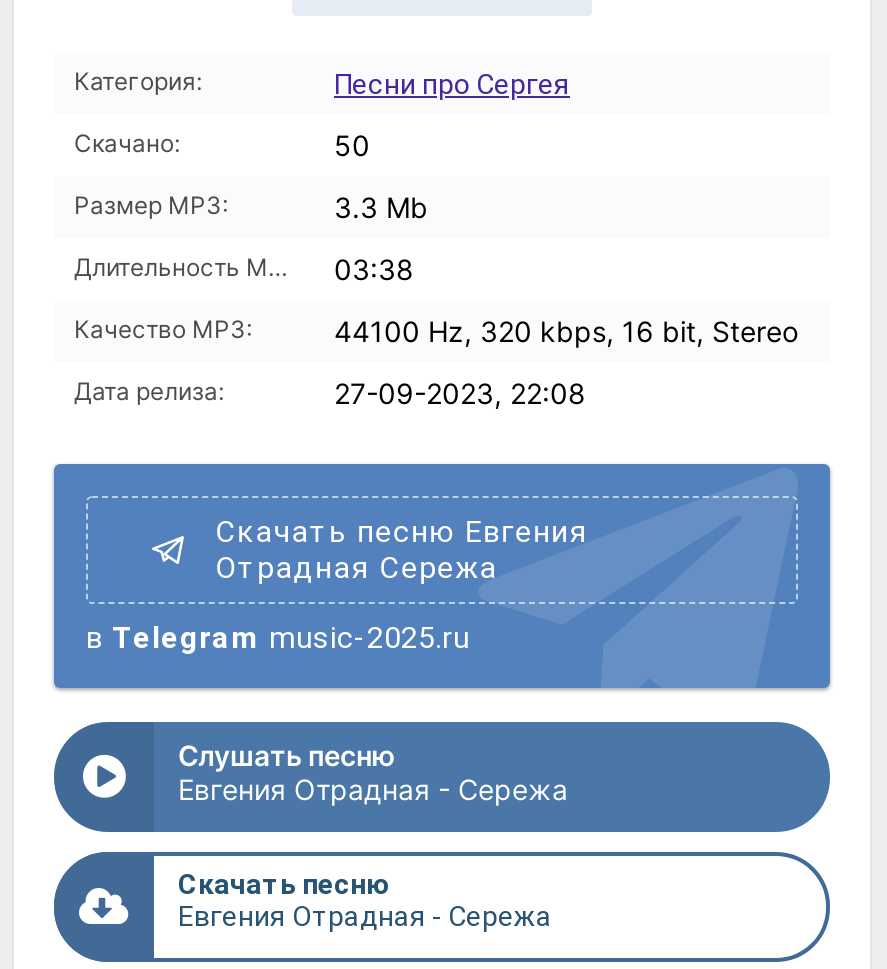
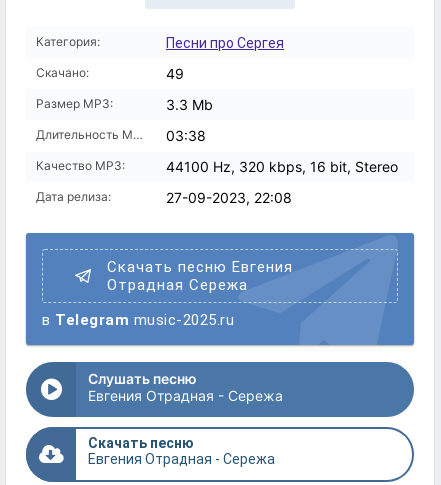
- 50
+ 49
